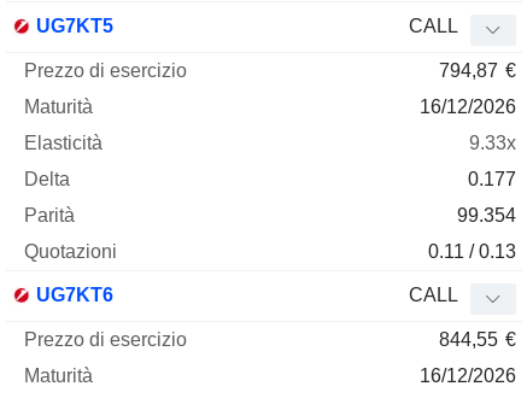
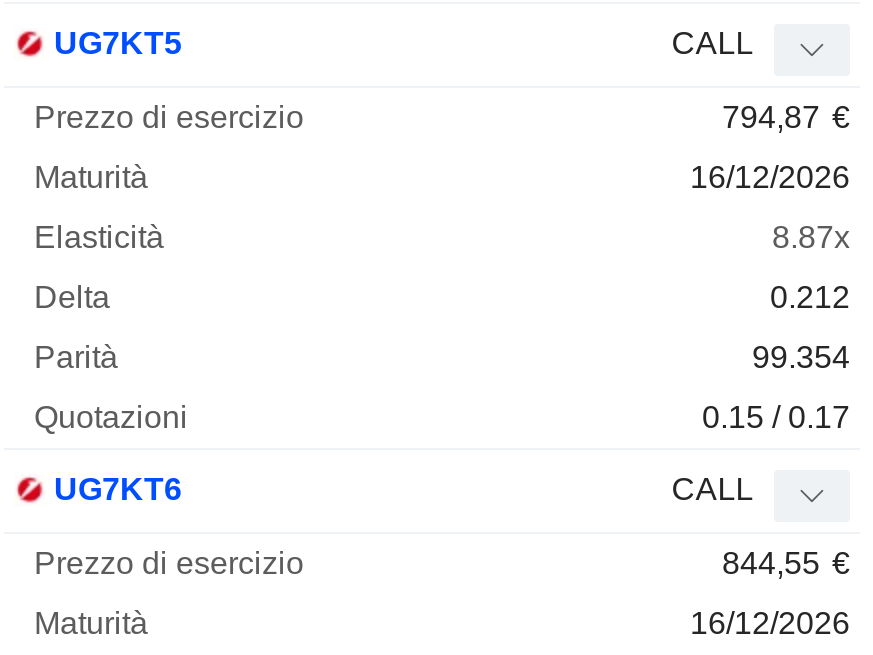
- 9.33x
+ 8.87x

- 0.177
+ 0.212

- 0.11 / 0.13
+ 0.15 / 0.17
